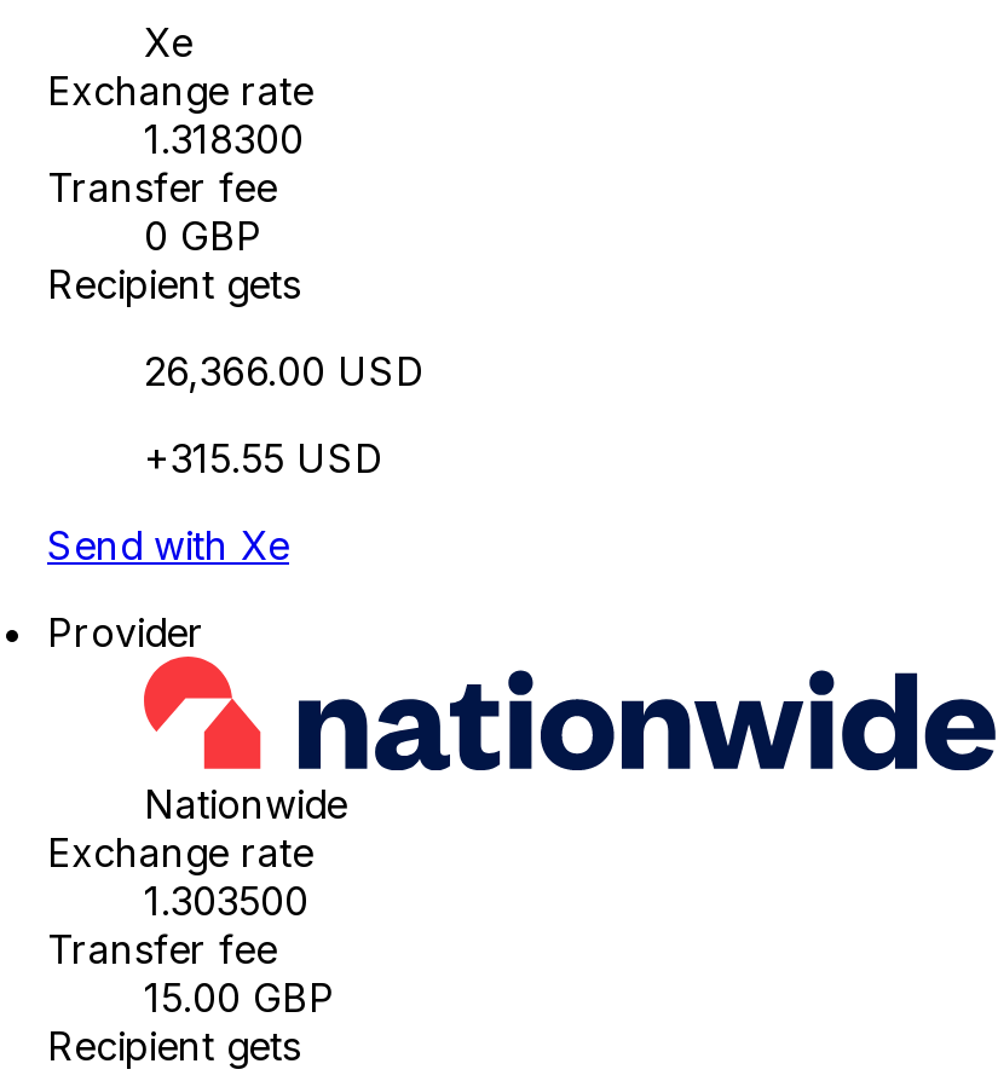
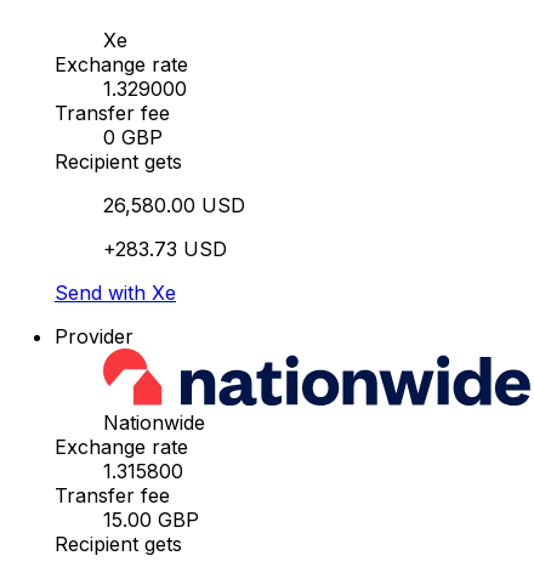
- 1.318300
+ 1.329000

- 26,366.00 USD
+ 26,580.00 USD

- +315.55 USD
+ +283.73 USD

- 1.303500
+ 1.315800
